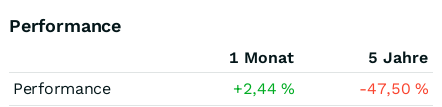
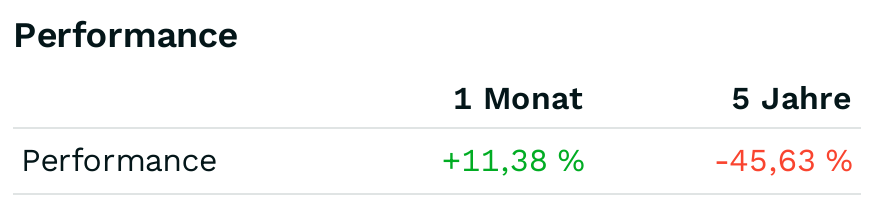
- +2,44%
+ +11,38%

- -47,50%
+ -45,63%
